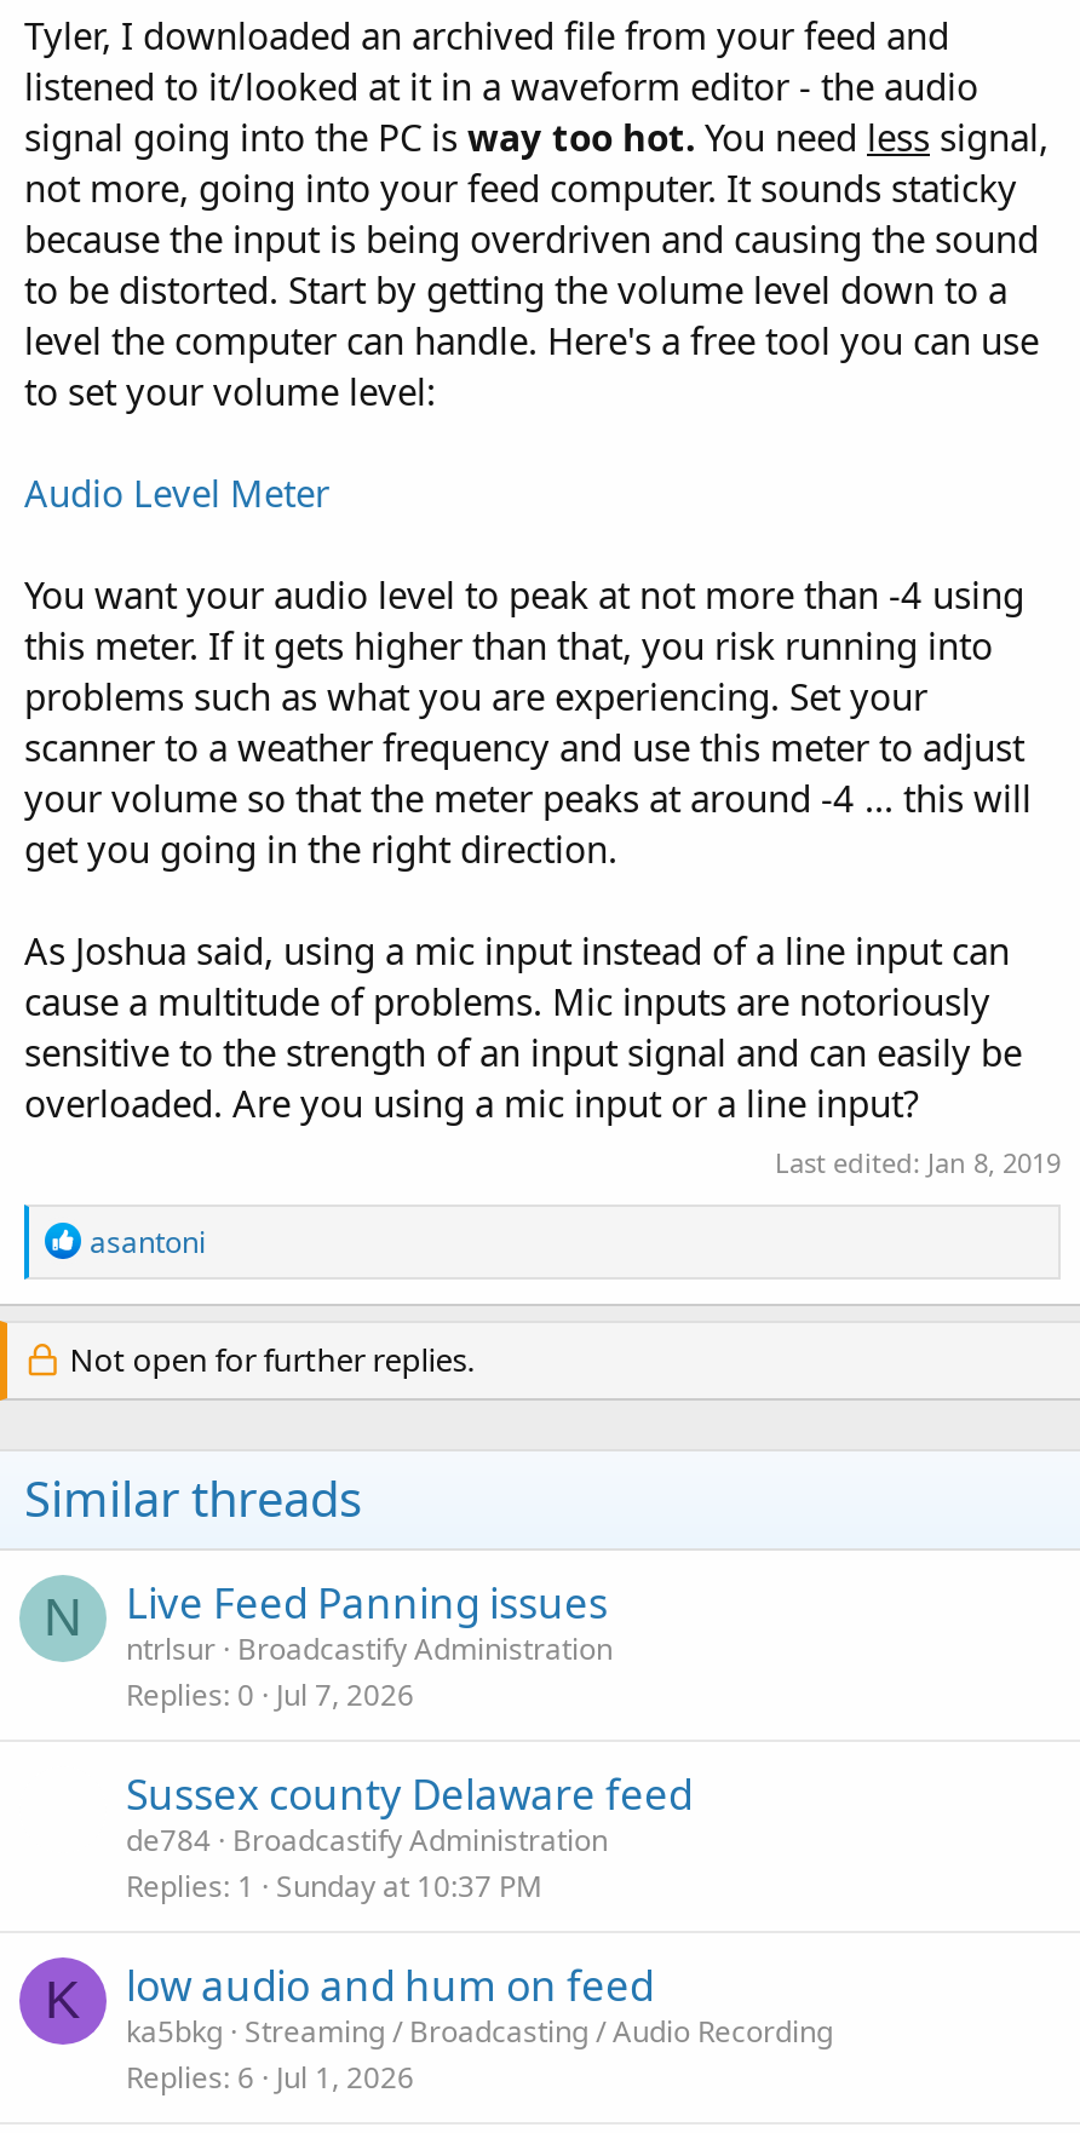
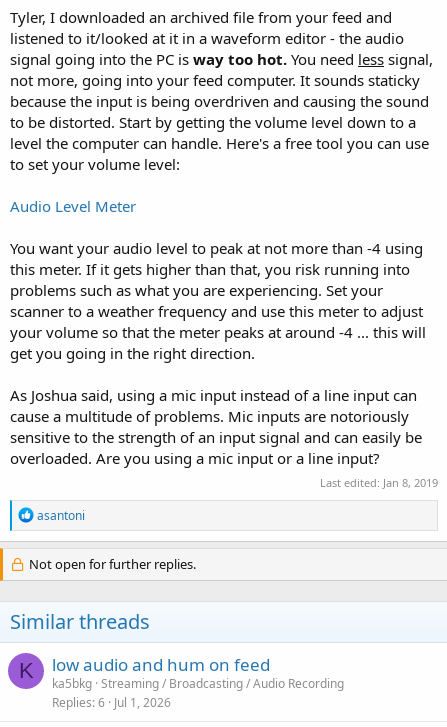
- N
- Live Feed Panning issues
- ntrlsur Broadcastify Administration
- Replies 0 Jul 7, 2026
- Sussex county Delaware feed
- de784 Broadcastify Administration
- Replies 1 Sunday at 10:37 PM
